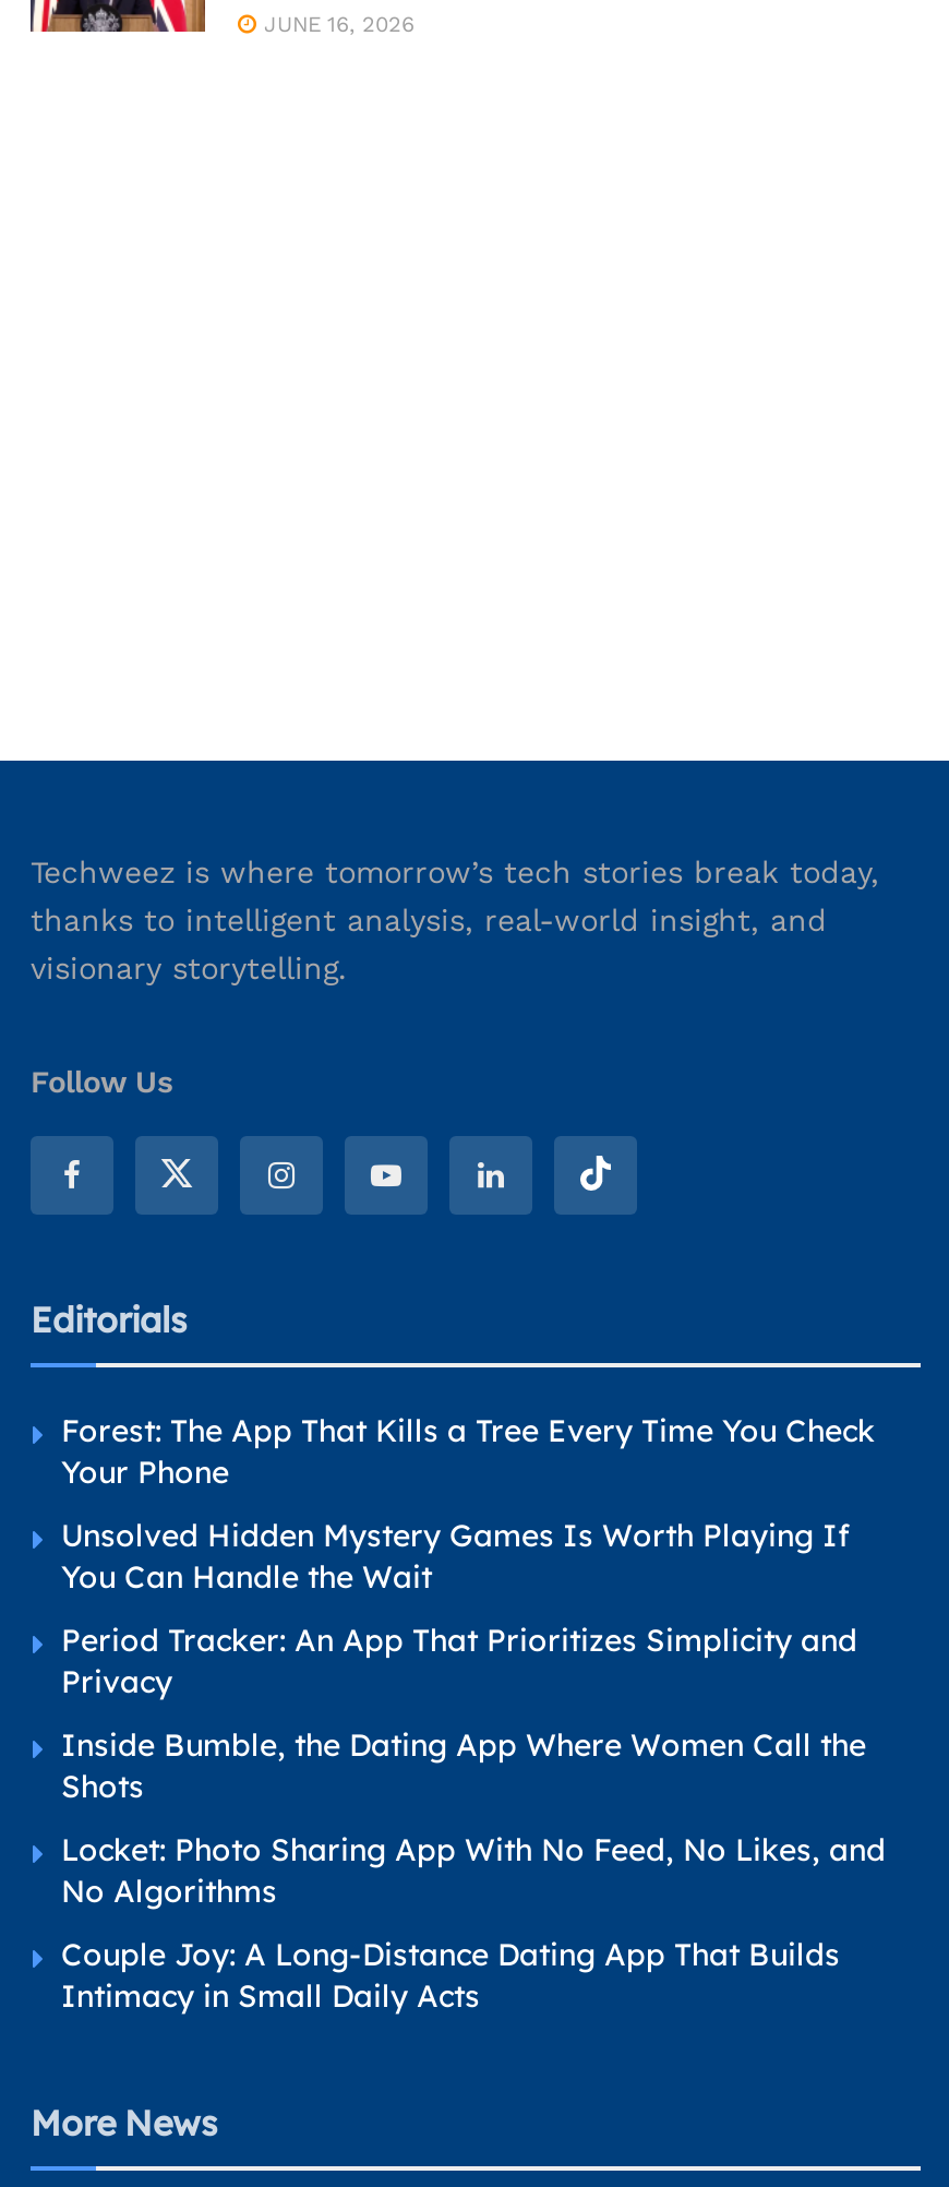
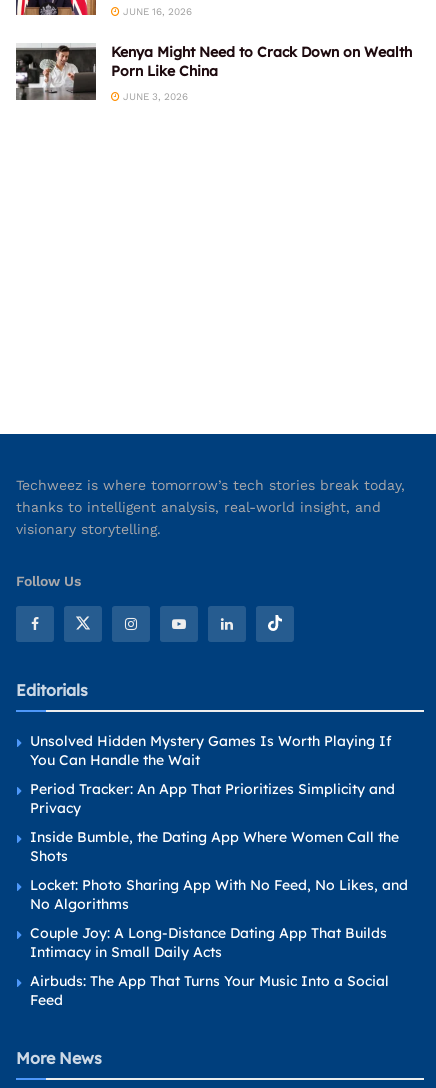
+ [image]
+ Kenya Might Need to Crack Down on Wealth
+ Porn Like China
+ JUNE 3, 2026

- Forest: The App That Kills a Tree Every Time You Check
- Your Phone

+ Airbuds: The App That Turns Your Music Into a Social
+ Feed
